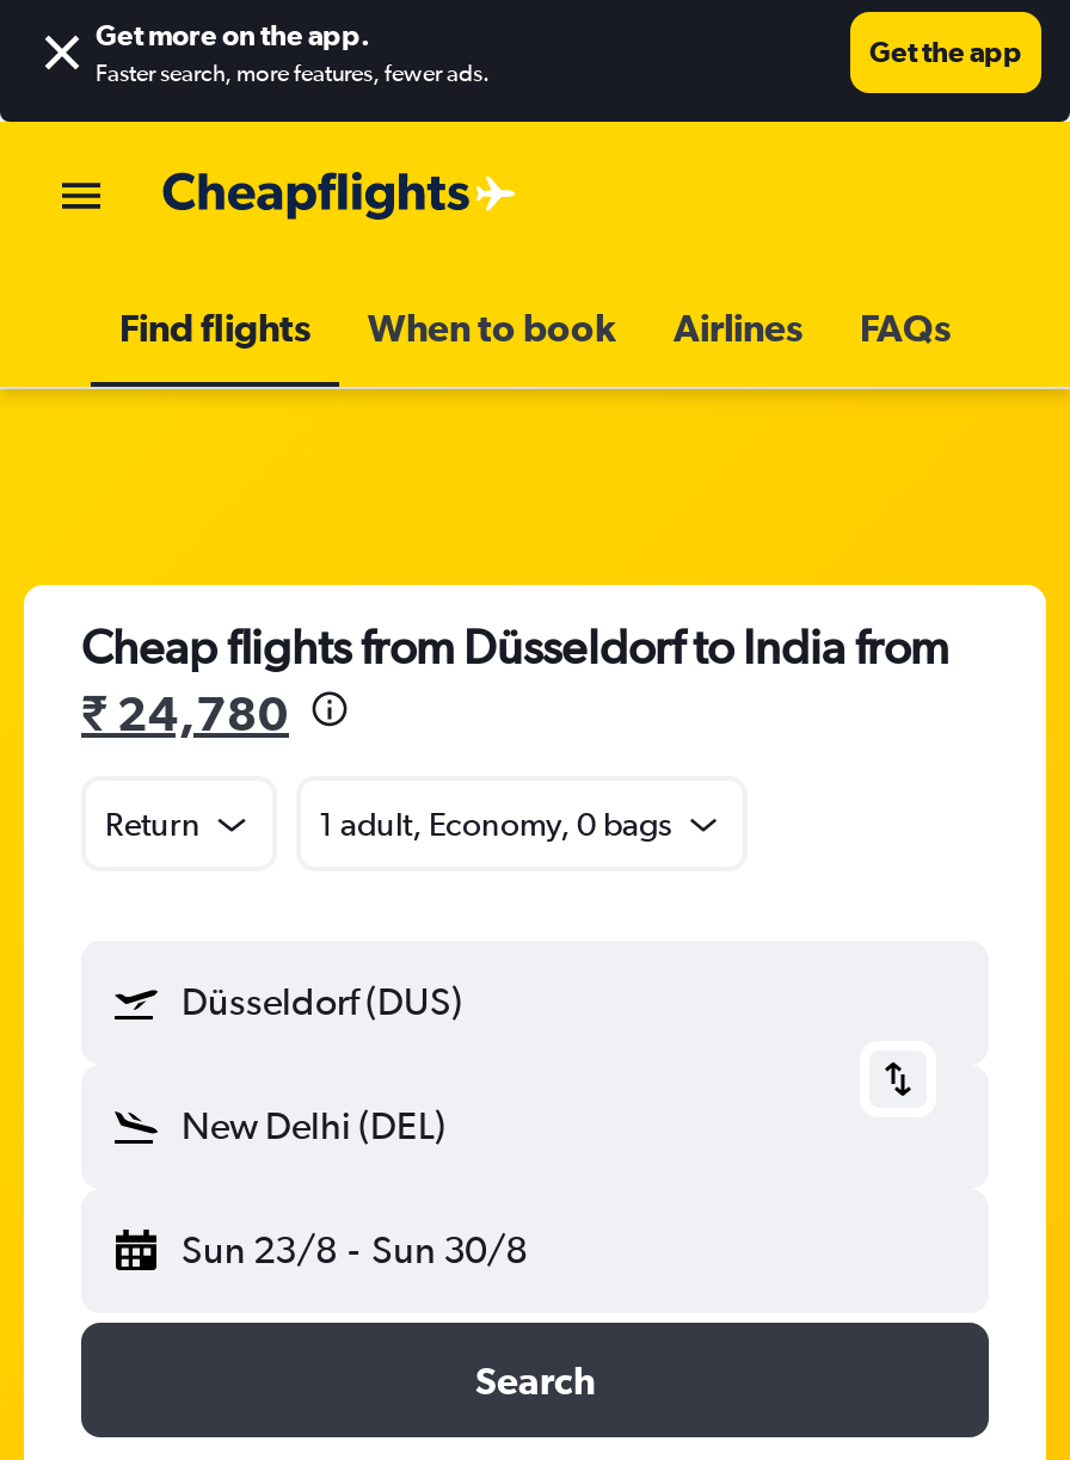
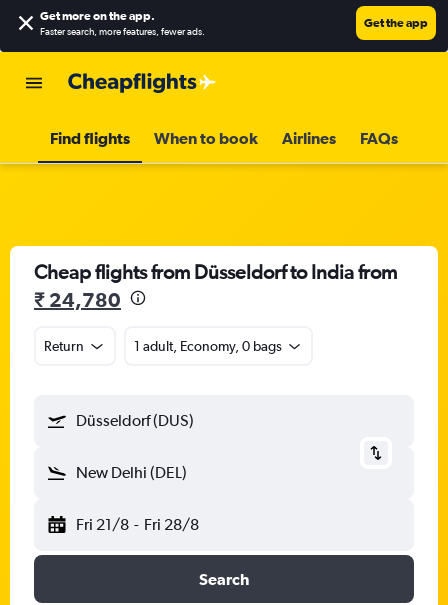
- Sun 23/8 - Sun 30/8
+ Fri 21/8 - Fri 28/8
